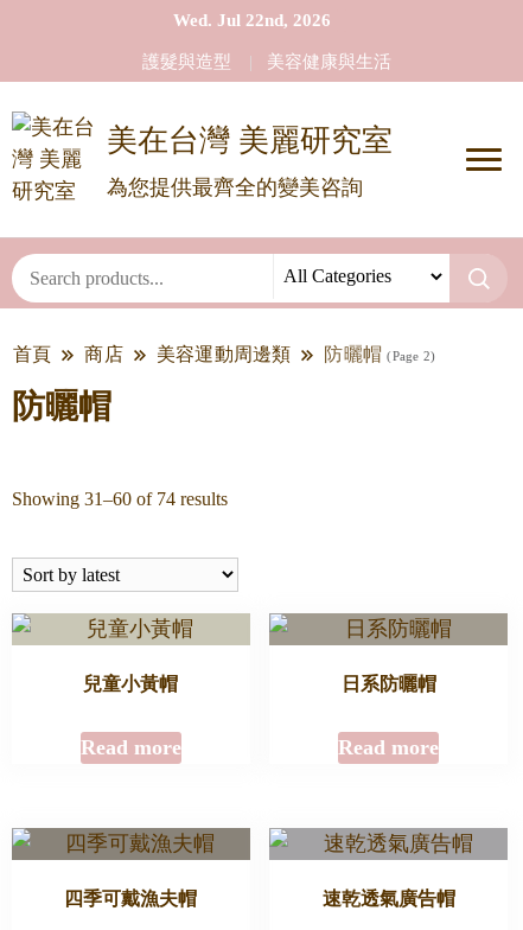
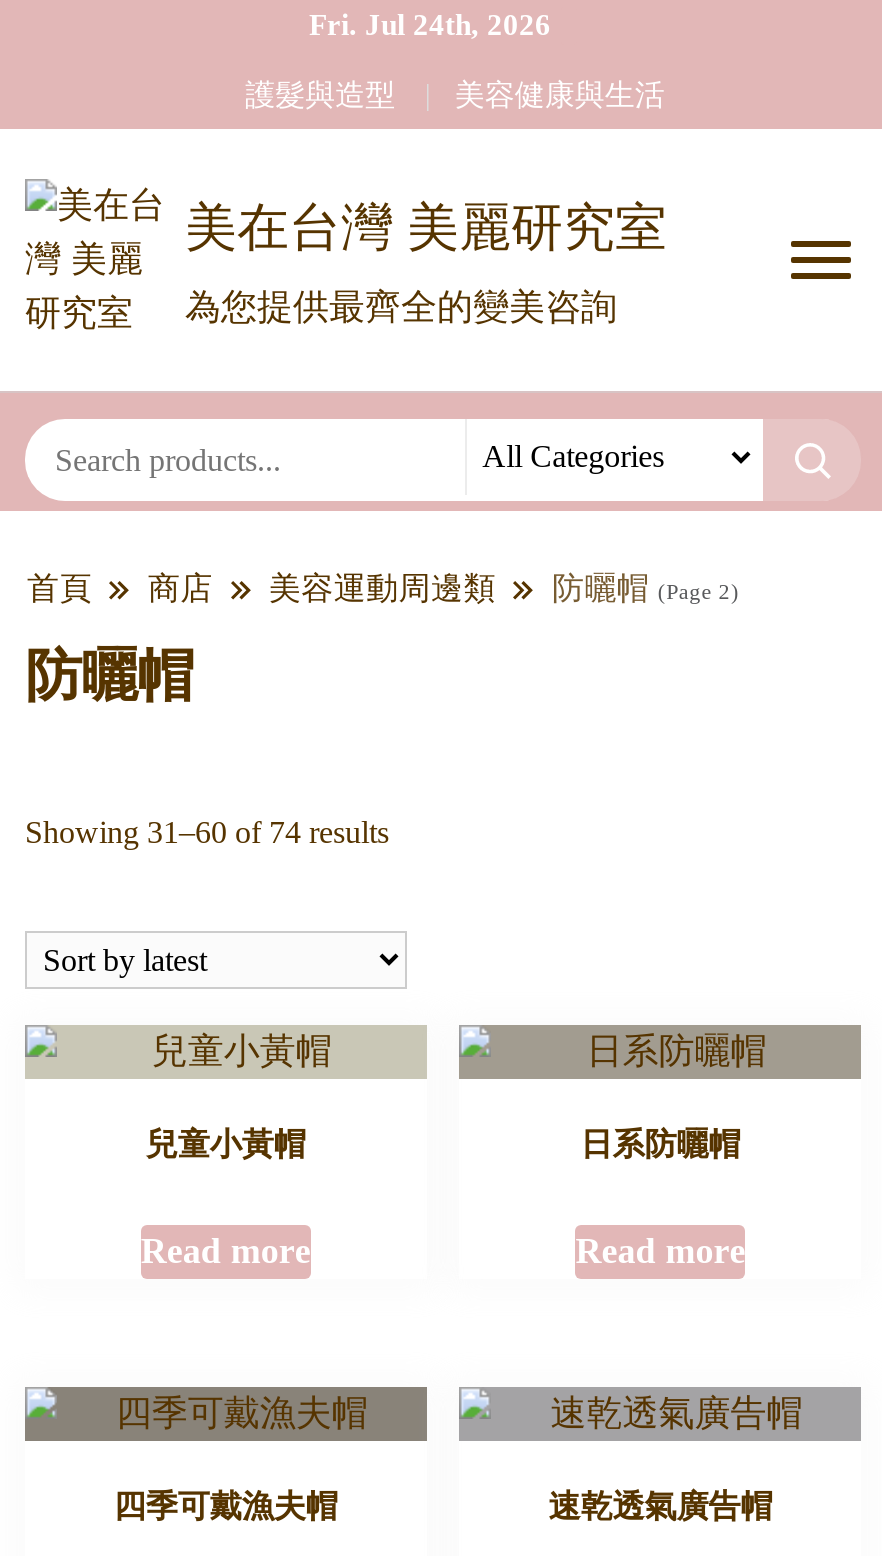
- Wed. Jul 22nd, 2026
+ Fri. Jul 24th, 2026
